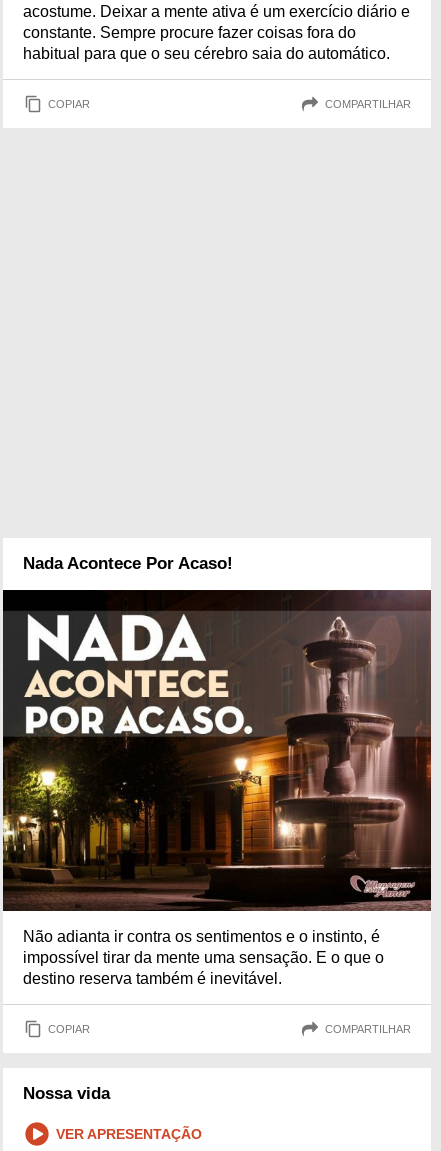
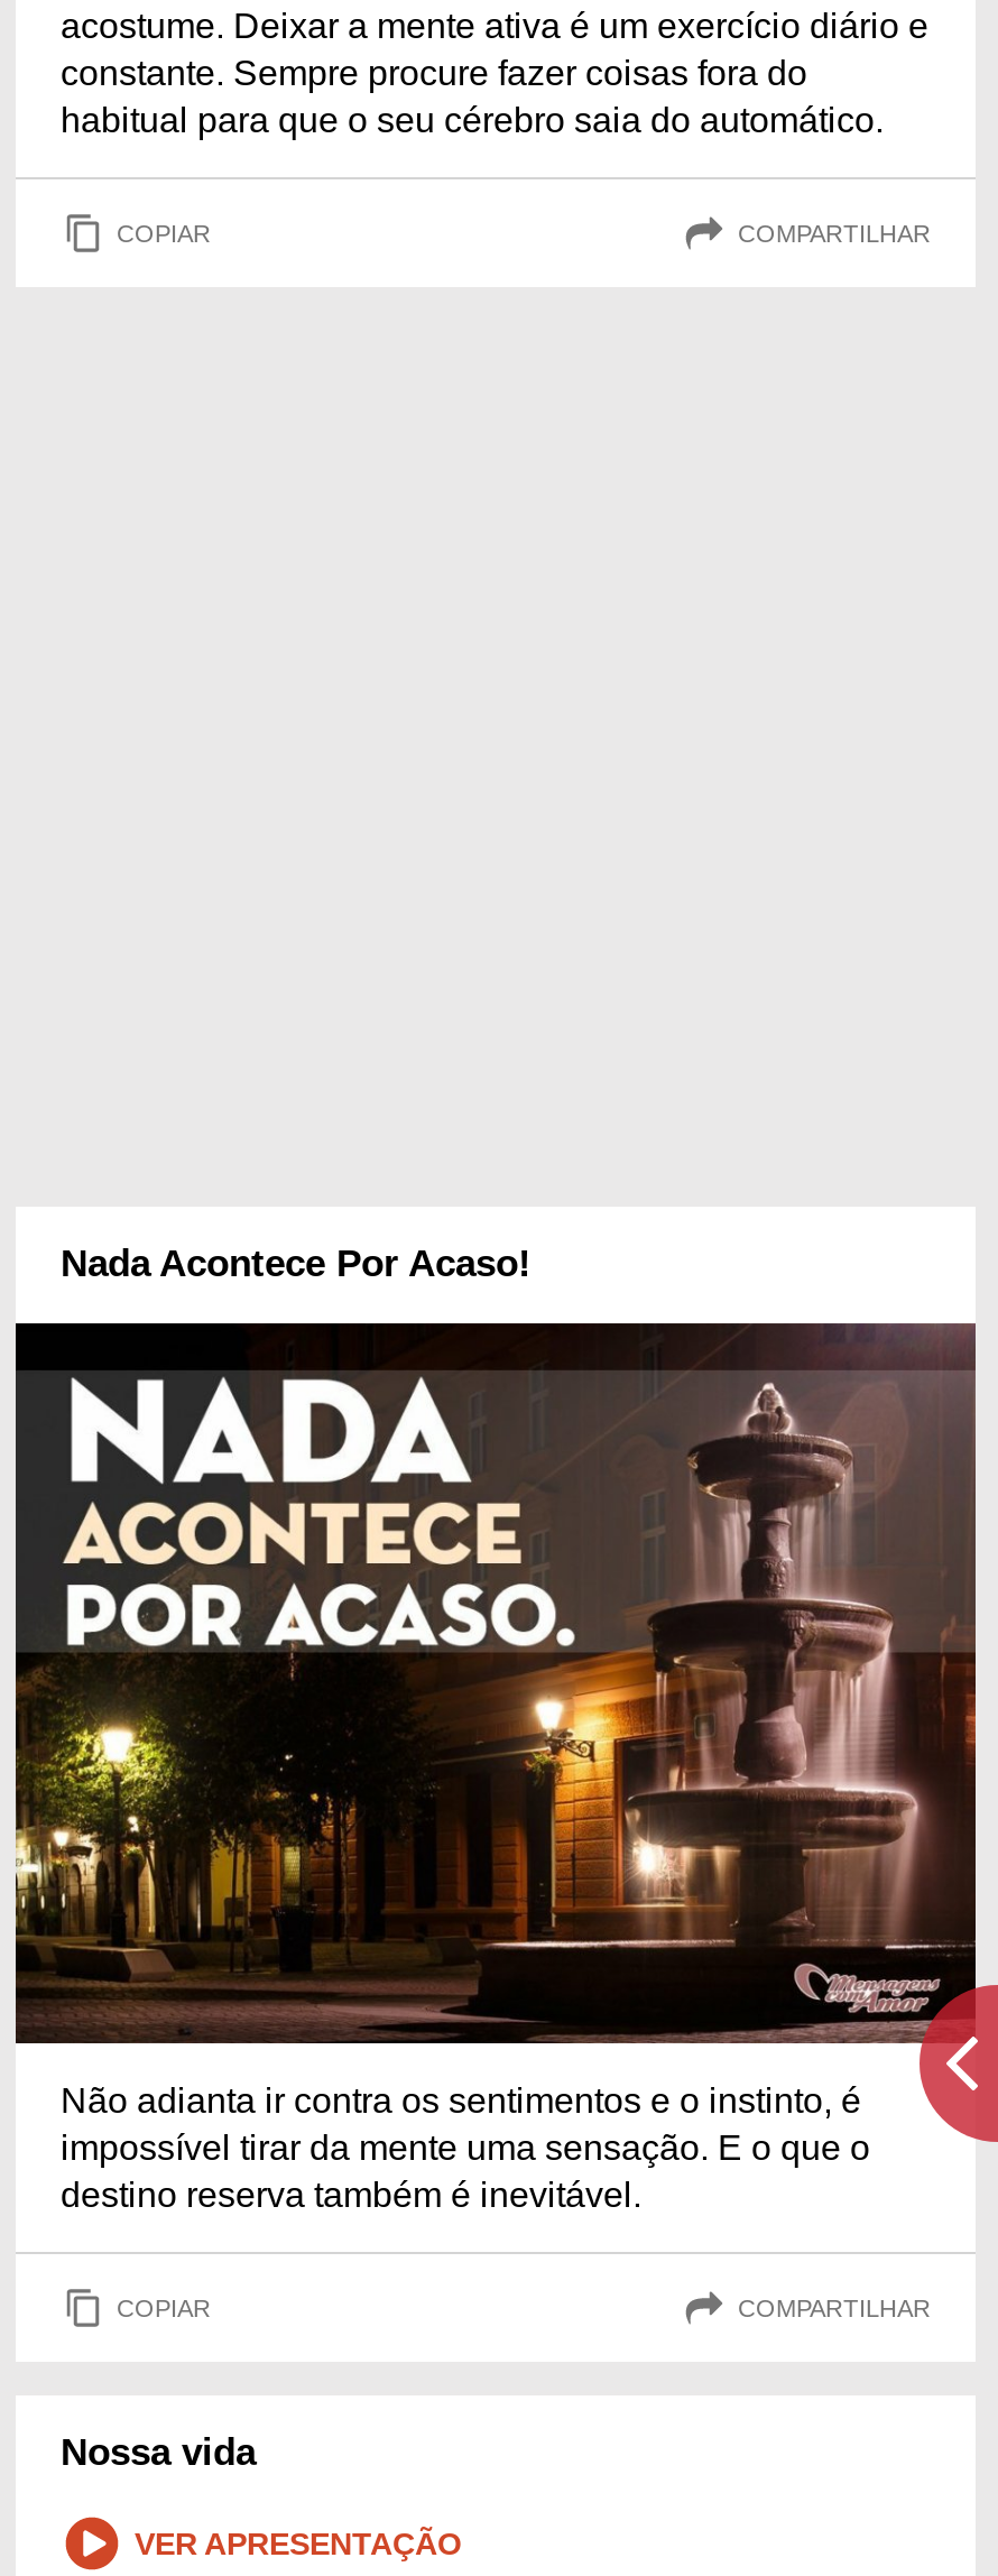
- [image]
+ [image]
